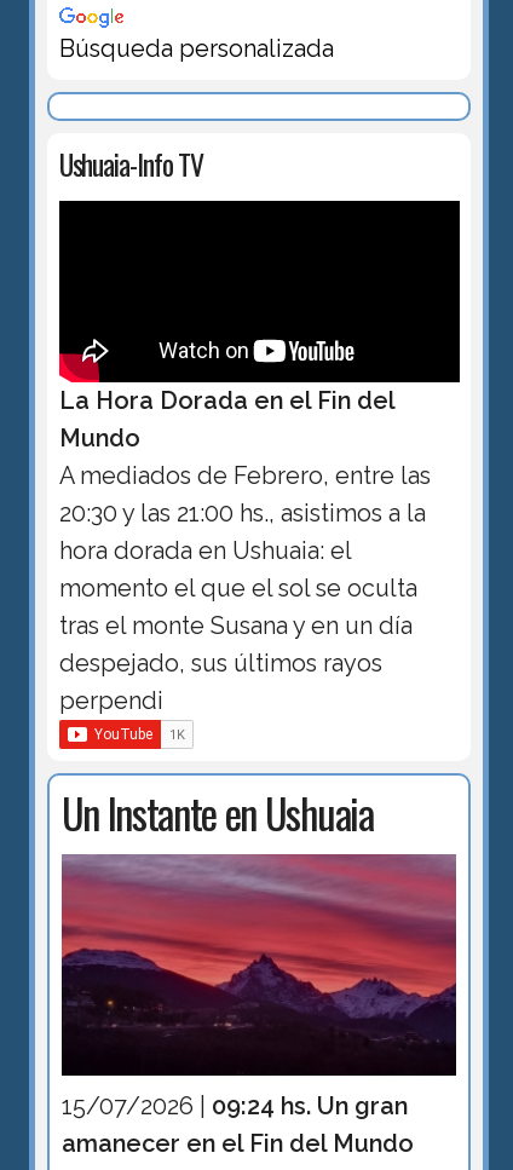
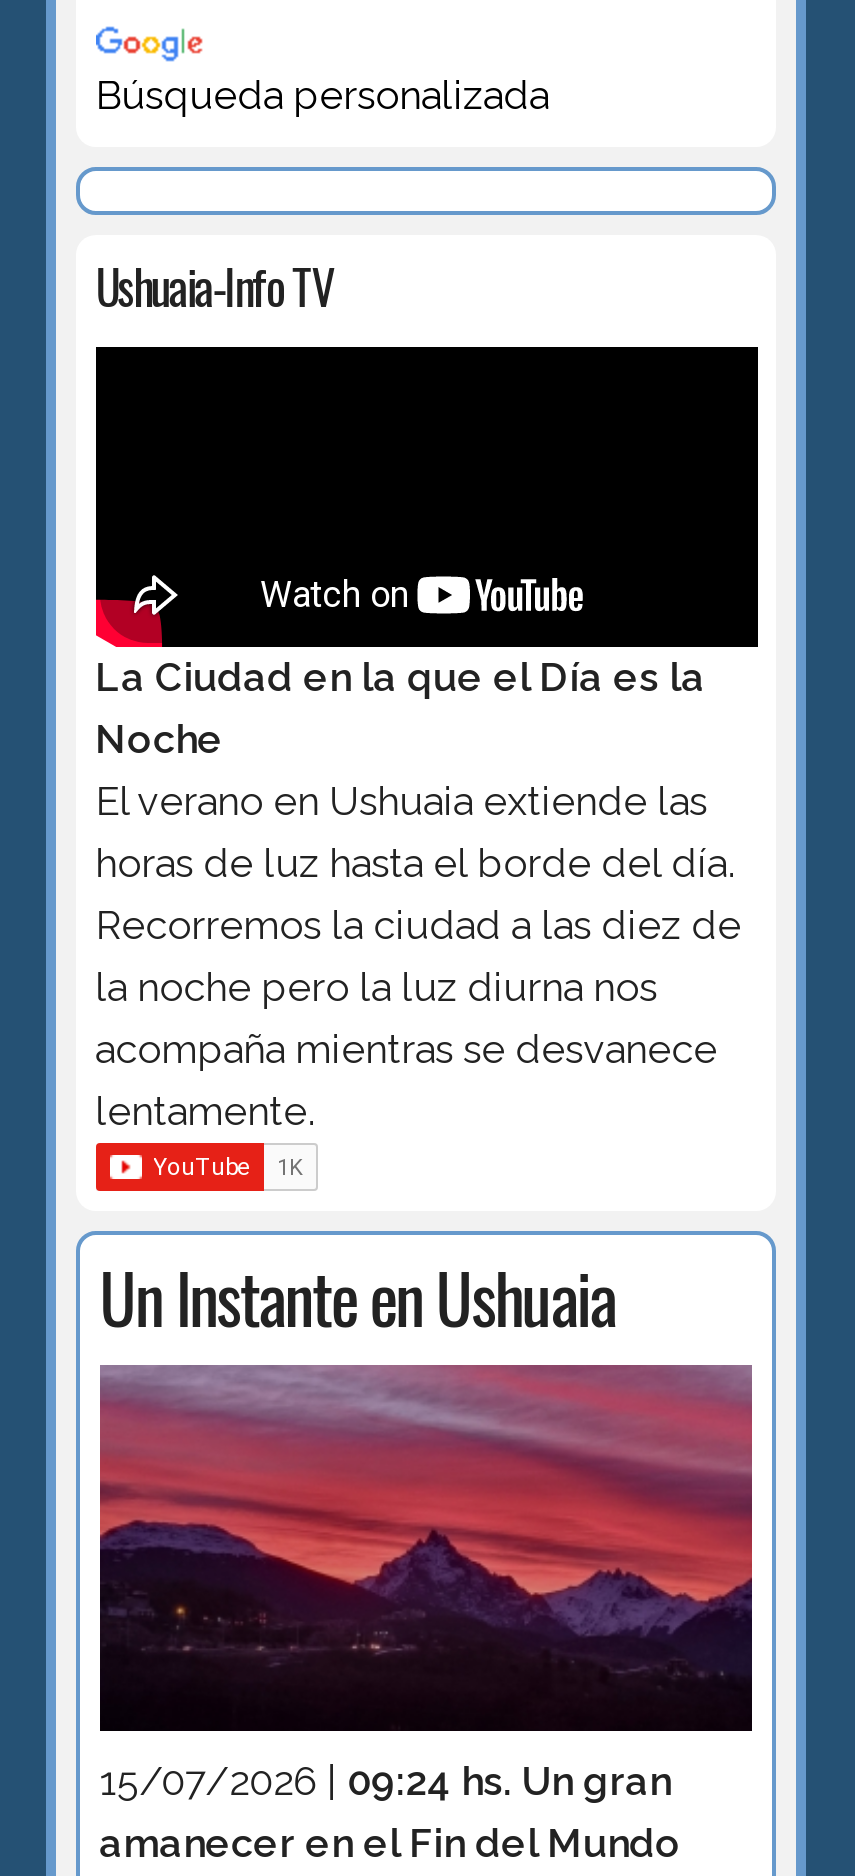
- La Hora Dorada en el Fin del
- Mundo
- A mediados de Febrero, entre las
- 20:30 y las 21:00 hs., asistimos a la
- hora dorada en Ushuaia: el
- momento el que el sol se oculta
- tras el monte Susana y en un día
- despejado, sus últimos rayos
- perpendi
+ La Ciudad en la que el Día es la
+ Noche
+ El verano en Ushuaia extiende las
+ horas de luz hasta el borde del día.
+ Recorremos la ciudad a las diez de
+ la noche pero la luz diurna nos
+ acompaña mientras se desvanece
+ lentamente.
